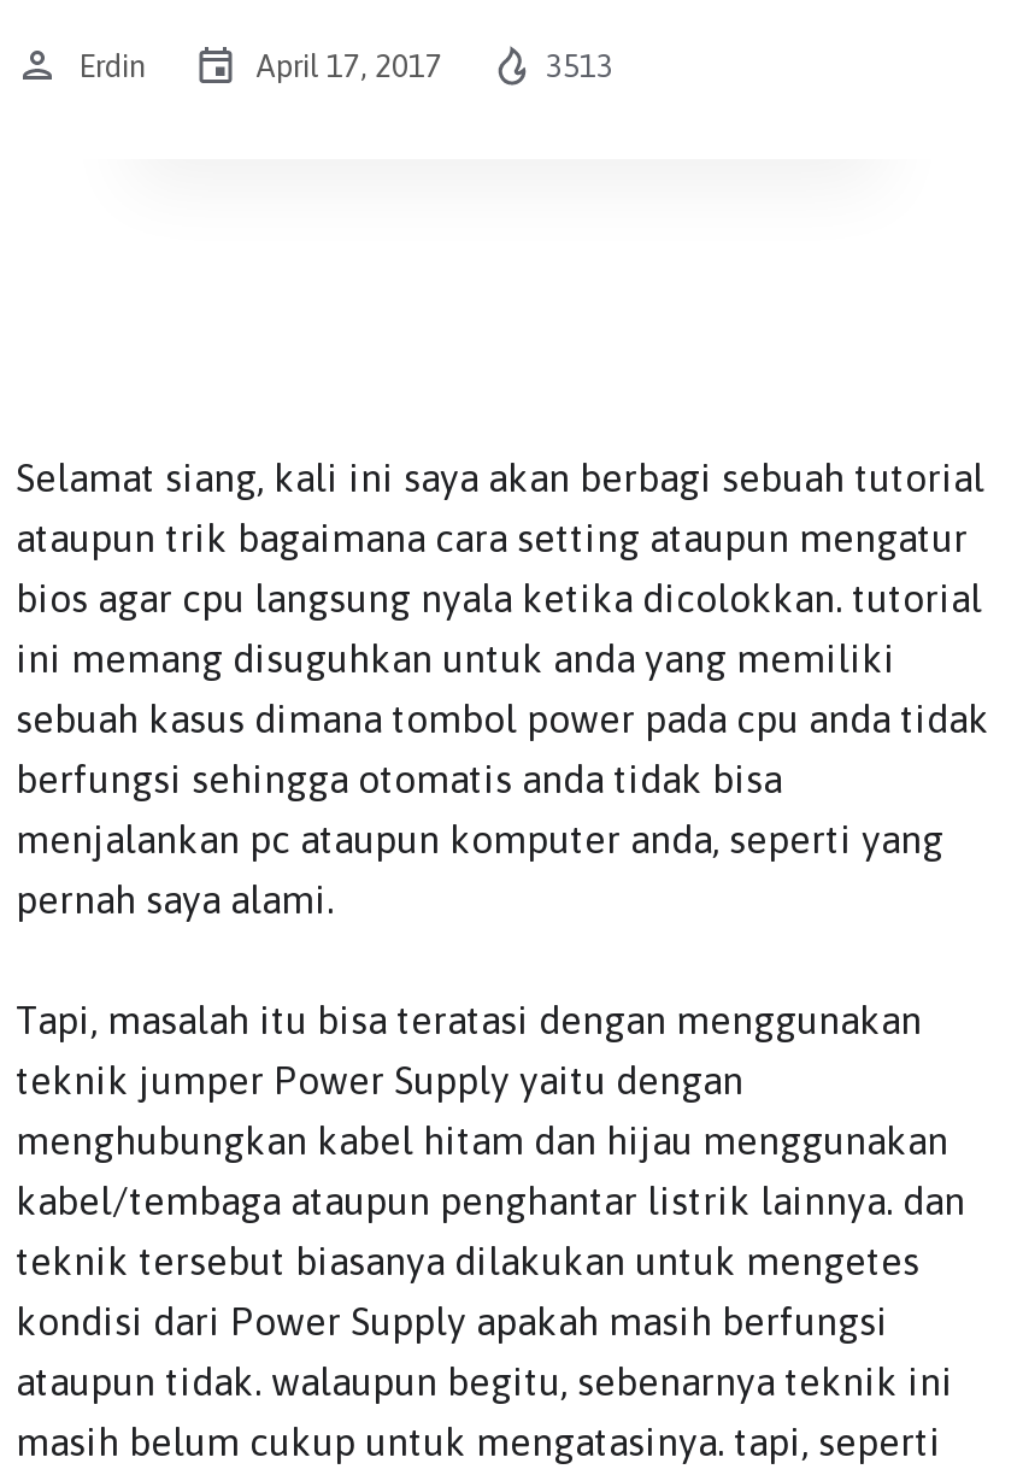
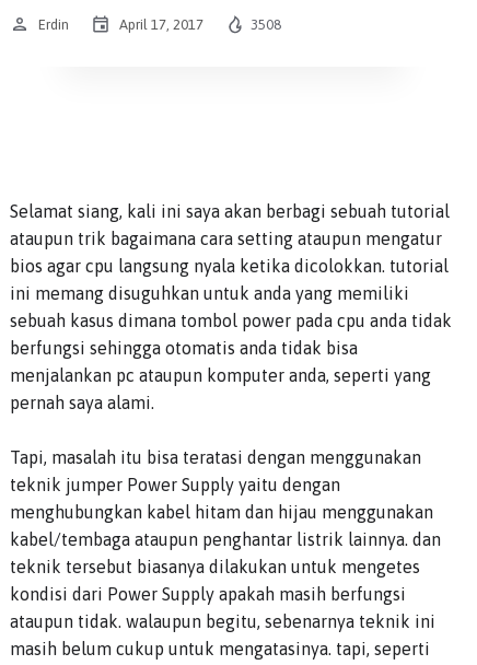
- 3513
+ 3508
